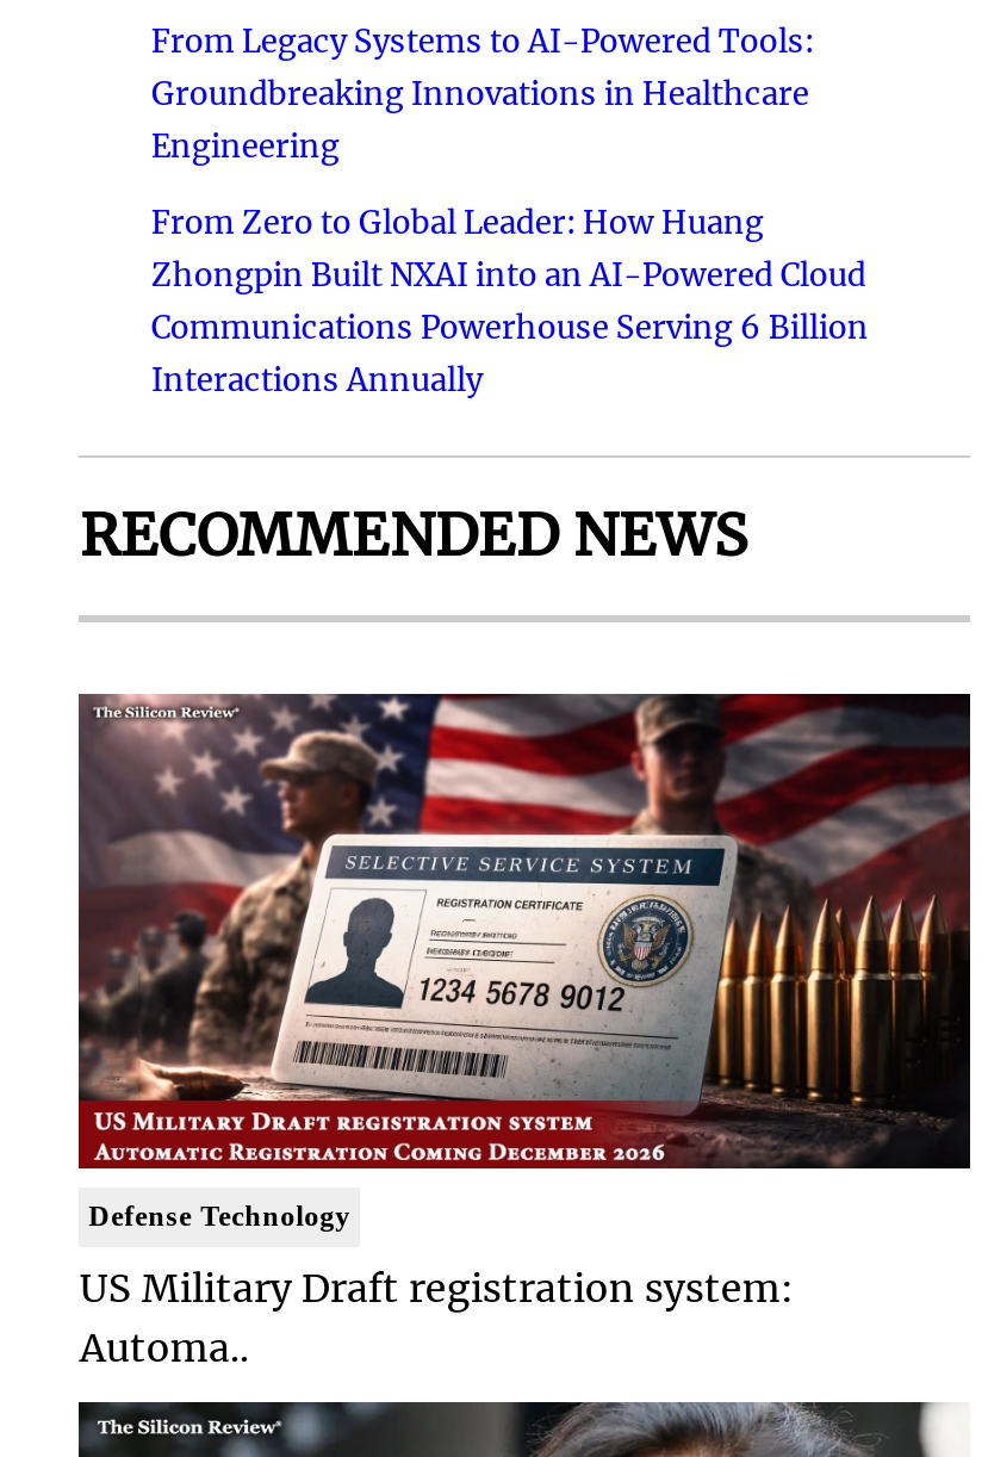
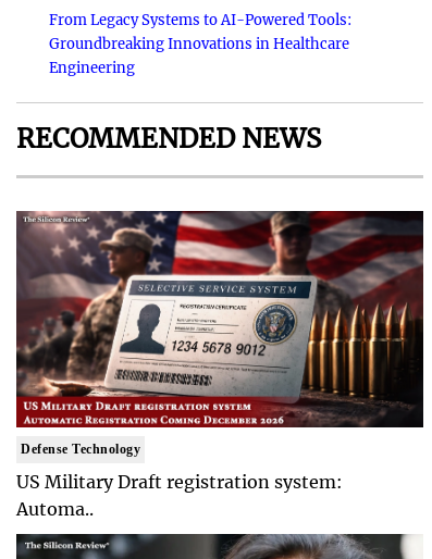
- From Zero to Global Leader: How Huang
- Zhongpin Built NXAI into an AI-Powered Cloud
- Communications Powerhouse Serving 6 Billion
- Interactions Annually
